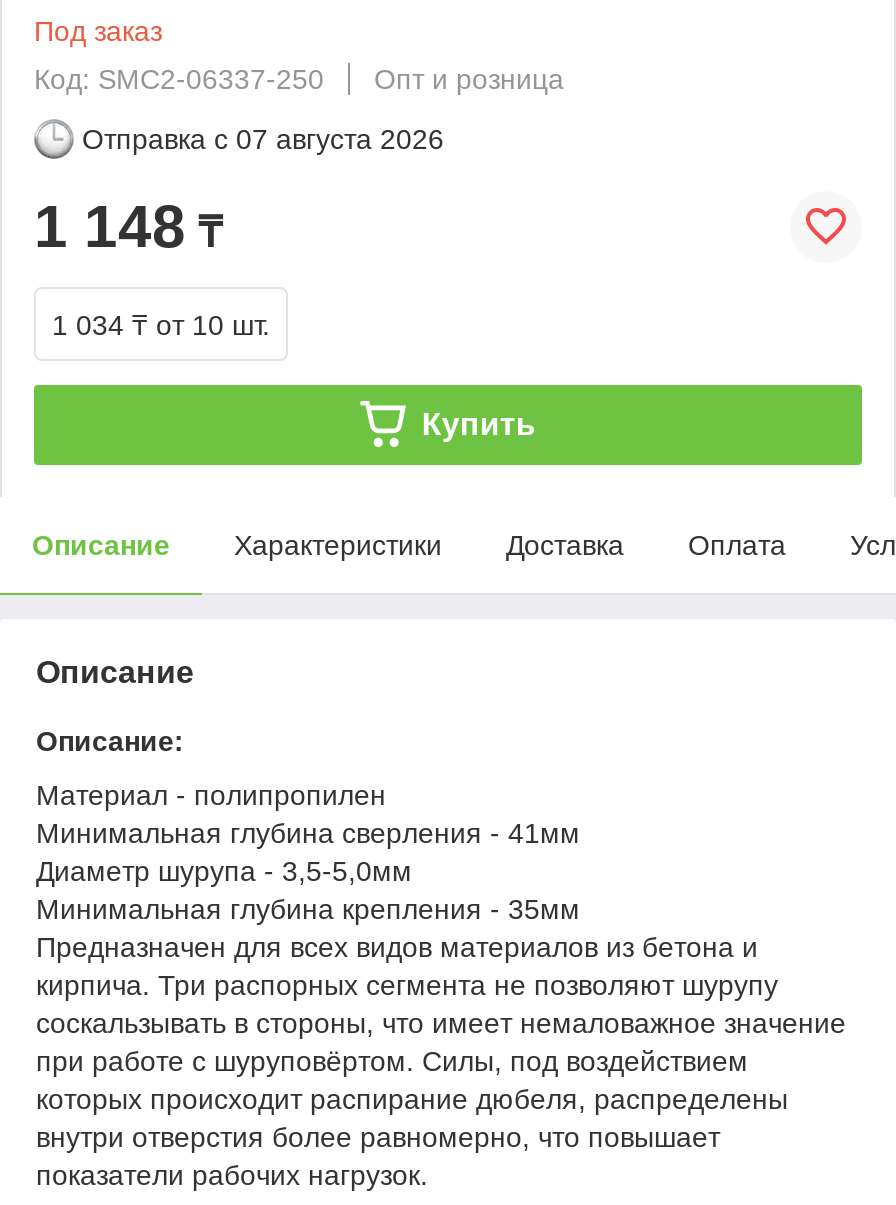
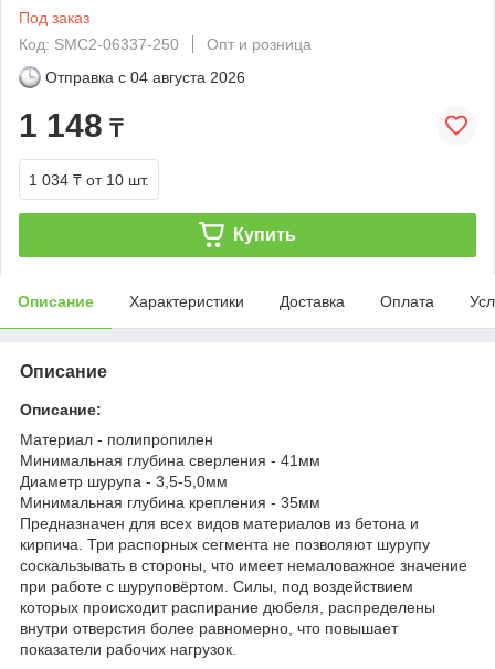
- Отправка с 07 августа 2026
+ Отправка с 04 августа 2026
